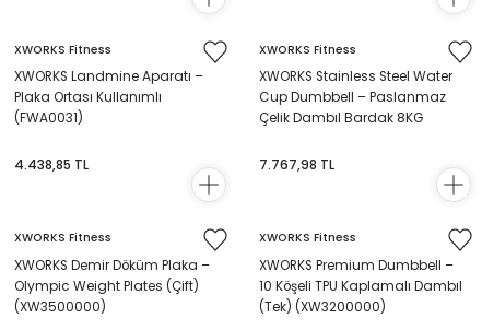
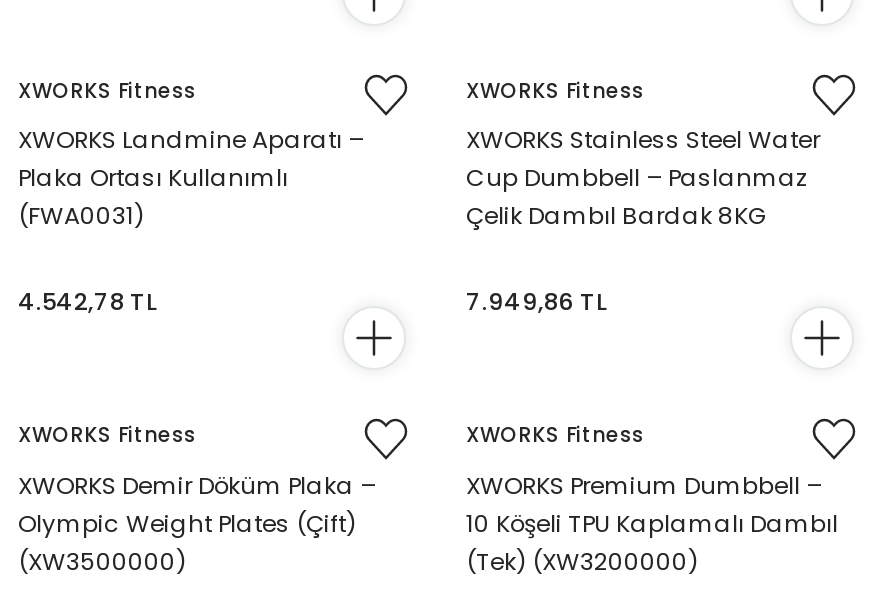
- 4.438,85 TL
+ 4.542,78 TL

- 7.767,98 TL
+ 7.949,86 TL
